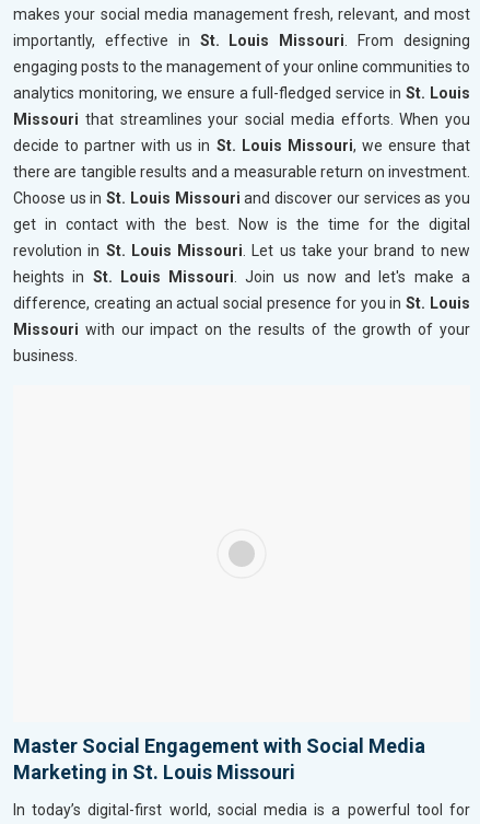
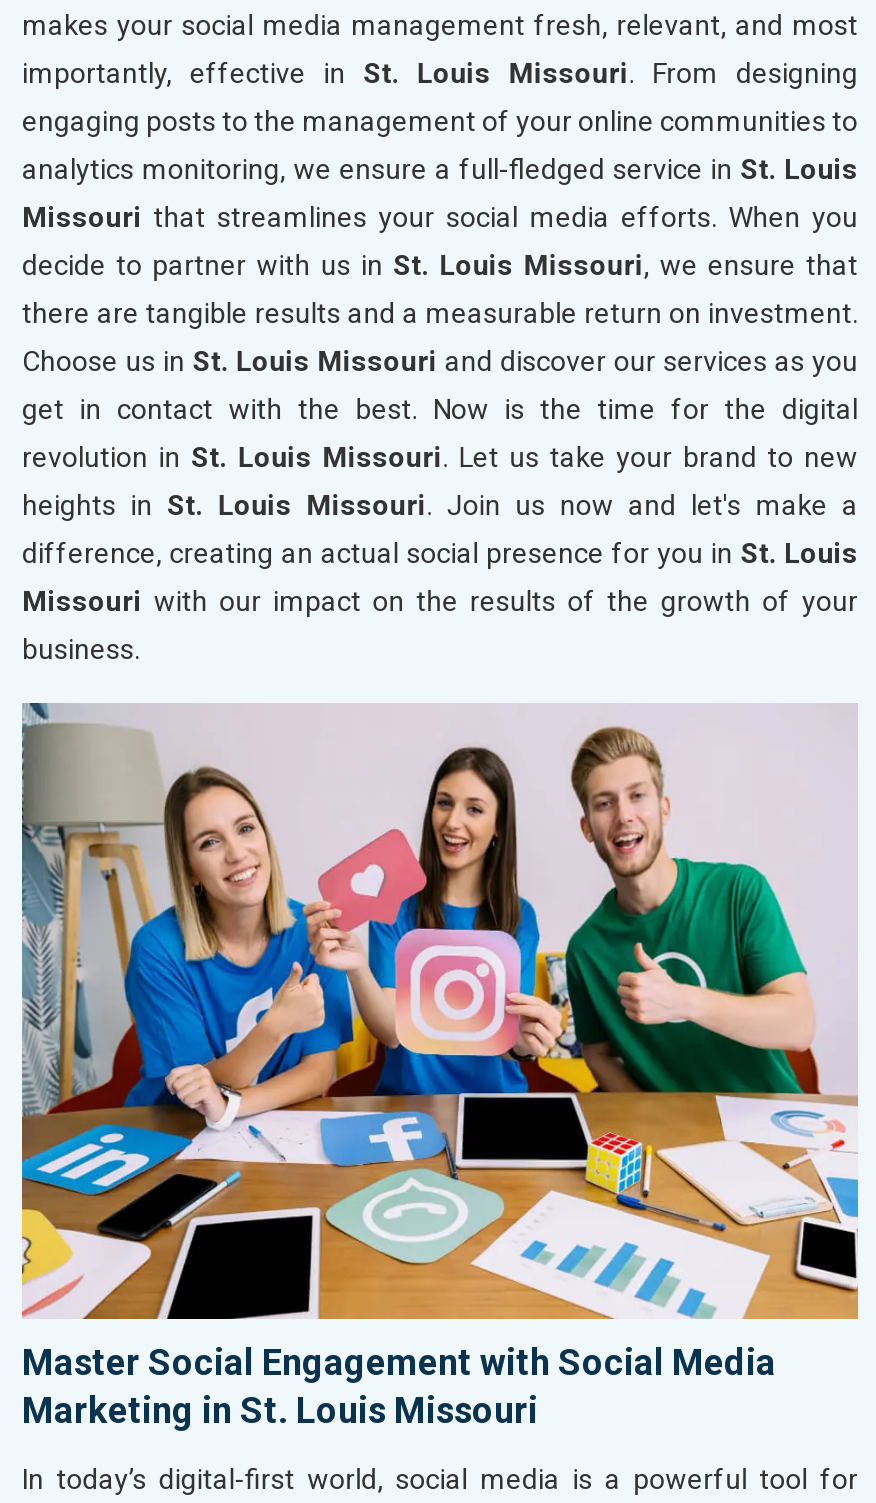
+ [image]
